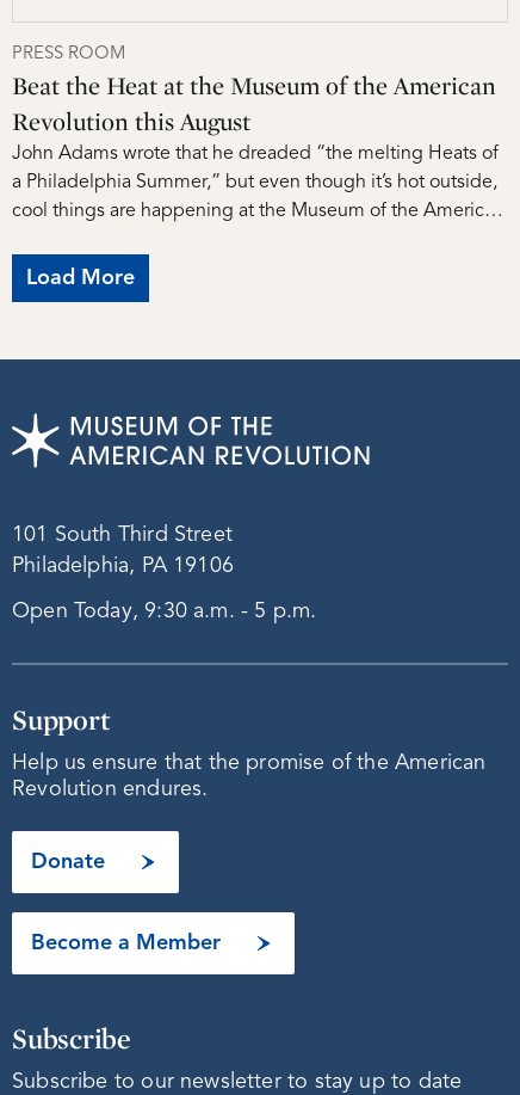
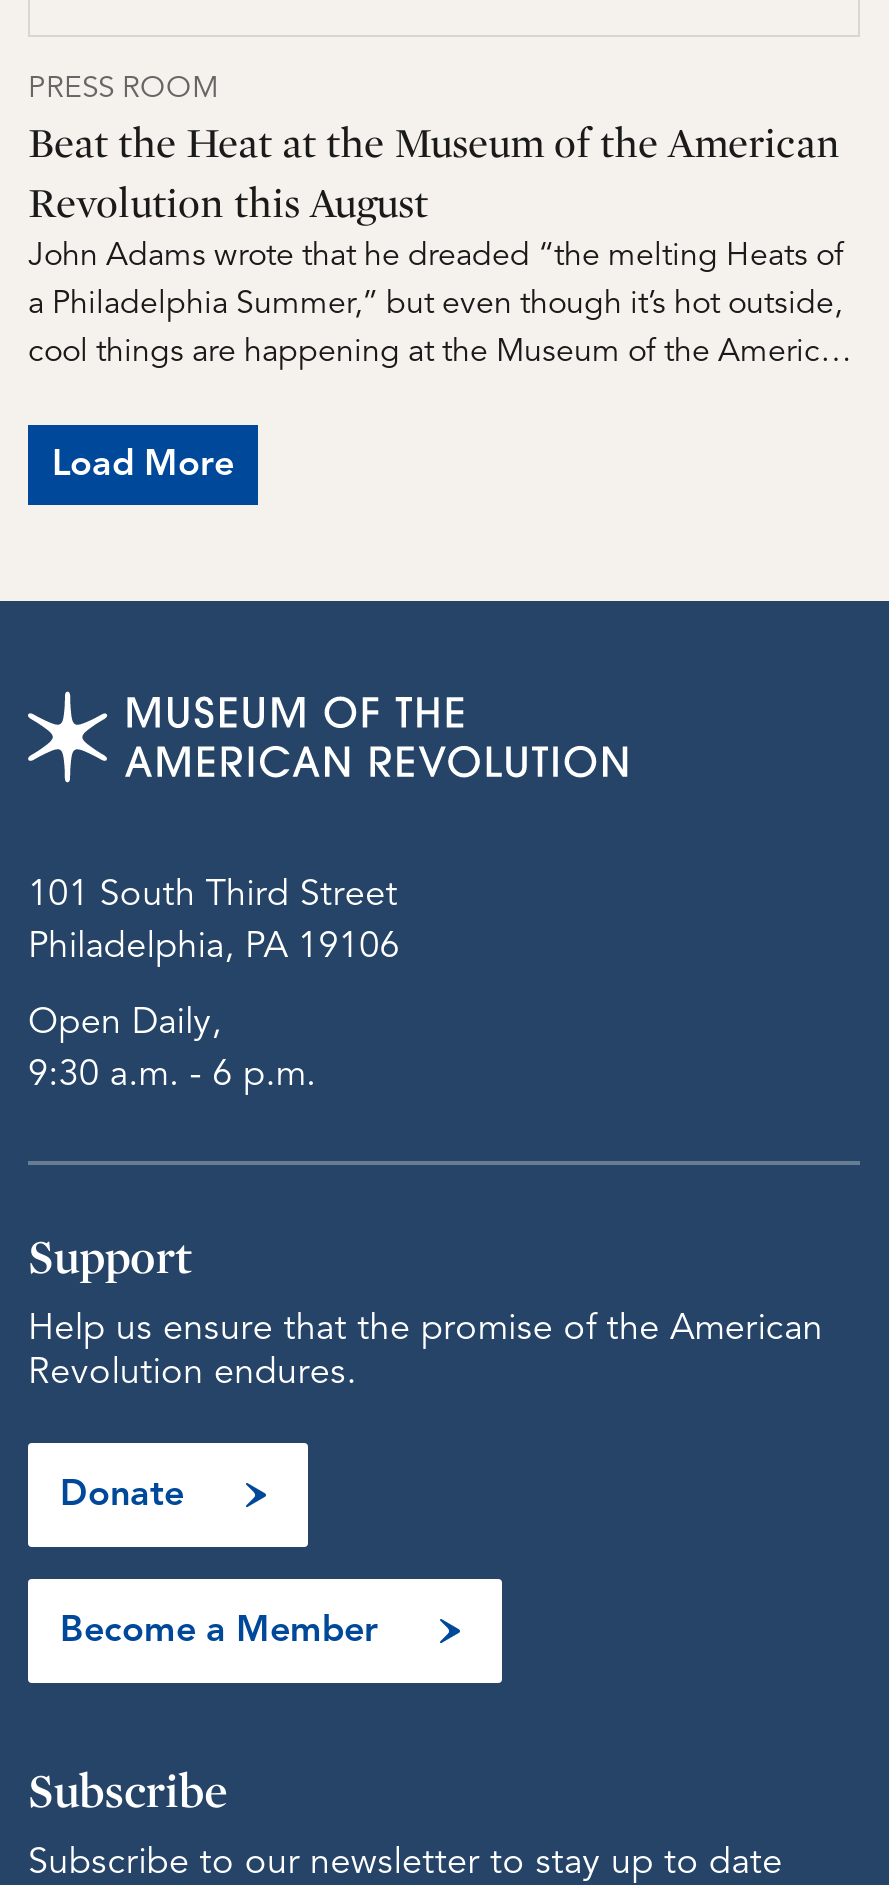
- Open Today, 9:30 a.m. - 5 p.m.
+ Open Daily,
+ 9:30 a.m. - 6 p.m.
